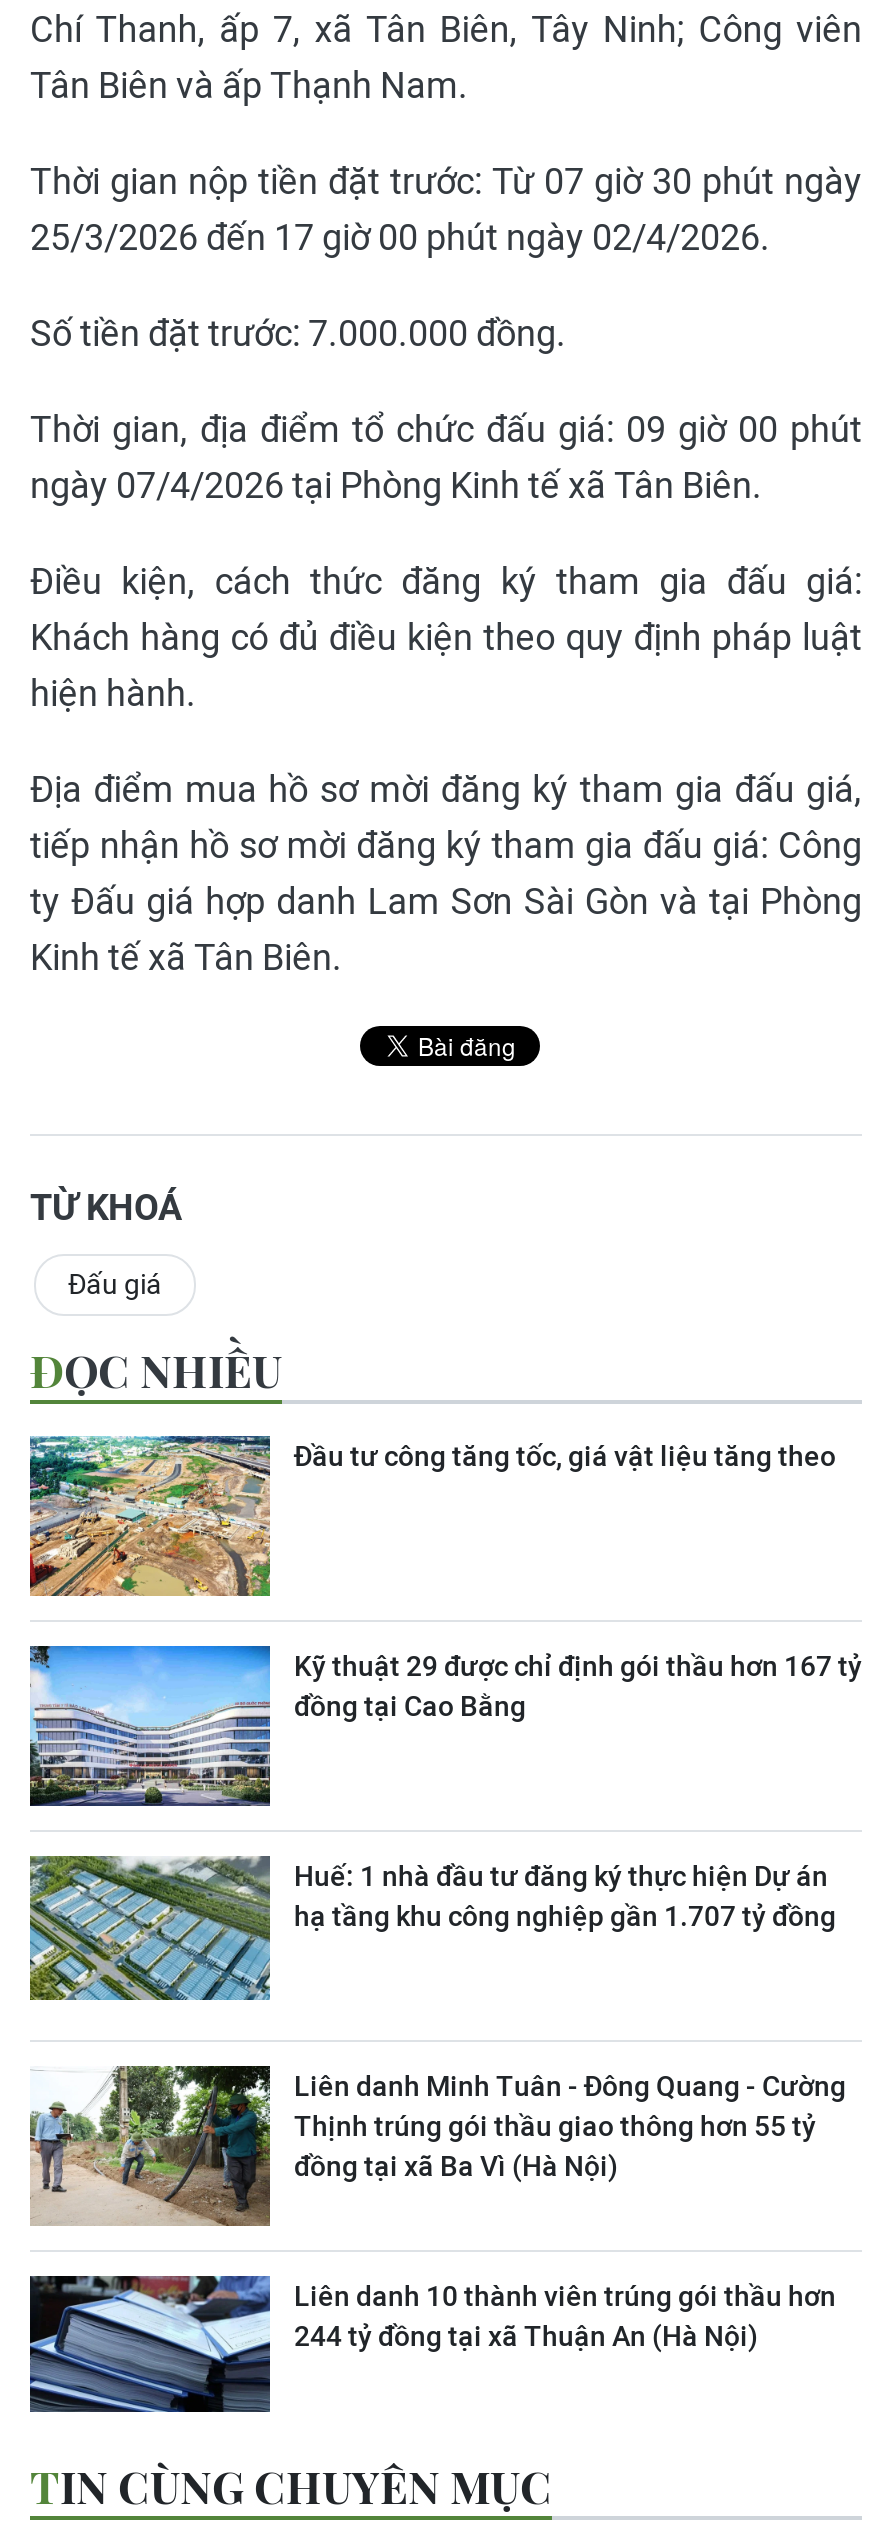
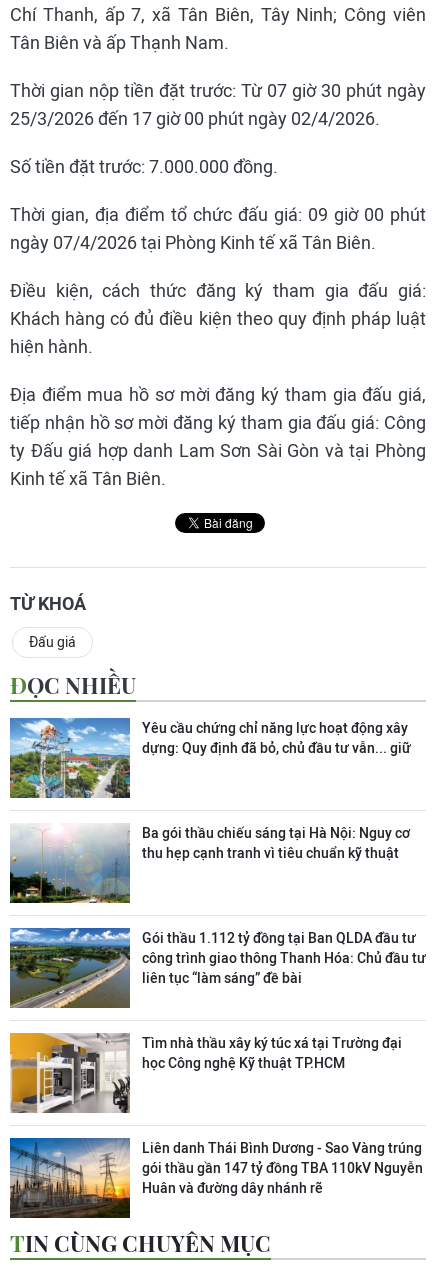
- [image]
- Đầu tư công tăng tốc, giá vật liệu tăng theo
+ [image]
+ Yêu cầu chứng chỉ năng lực hoạt động xây
+ dựng: Quy định đã bỏ, chủ đầu tư vẫn... giữ

- [image]
- Kỹ thuật 29 được chỉ định gói thầu hơn 167 tỷ
- đồng tại Cao Bằng
+ [image]
+ Ba gói thầu chiếu sáng tại Hà Nội: Nguy cơ
+ thu hẹp cạnh tranh vì tiêu chuẩn kỹ thuật

- [image]
- Huế: 1 nhà đầu tư đăng ký thực hiện Dự án
- hạ tầng khu công nghiệp gần 1.707 tỷ đồng
+ [image]
+ Gói thầu 1.112 tỷ đồng tại Ban QLDA đầu tư
+ công trình giao thông Thanh Hóa: Chủ đầu tư
+ liên tục “làm sáng” đề bài

- [image]
- Liên danh Minh Tuân - Đông Quang - Cường
- Thịnh trúng gói thầu giao thông hơn 55 tỷ
- đồng tại xã Ba Vì (Hà Nội)
+ [image]
+ Tìm nhà thầu xây ký túc xá tại Trường đại
+ học Công nghệ Kỹ thuật TP.HCM

- [image]
- Liên danh 10 thành viên trúng gói thầu hơn
- 244 tỷ đồng tại xã Thuận An (Hà Nội)
+ [image]
+ Liên danh Thái Bình Dương - Sao Vàng trúng
+ gói thầu gần 147 tỷ đồng TBA 110kV Nguyễn
+ Huân và đường dây nhánh rẽ
